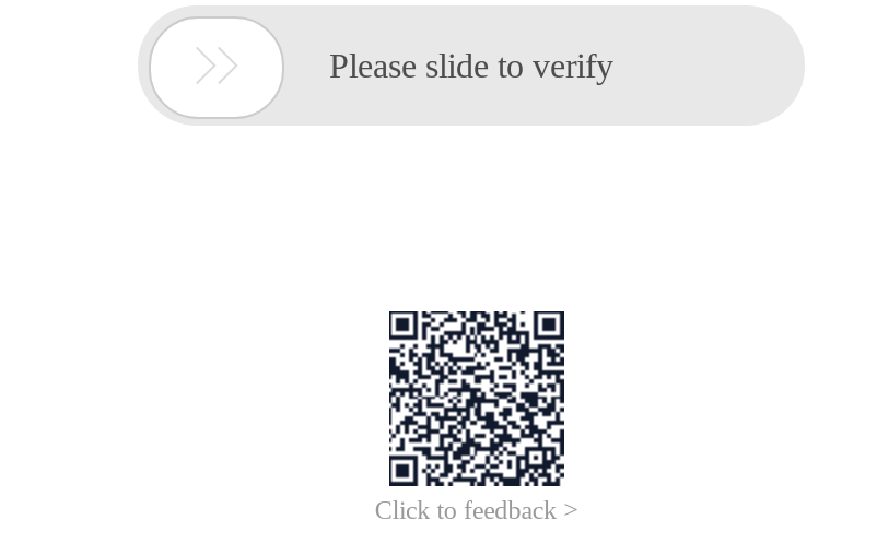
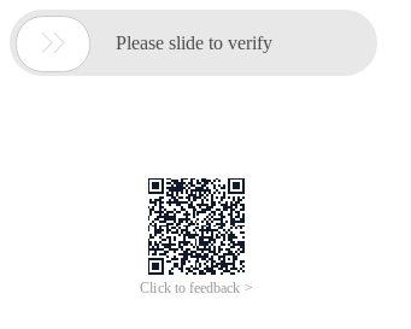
- [image]
+ [image]
